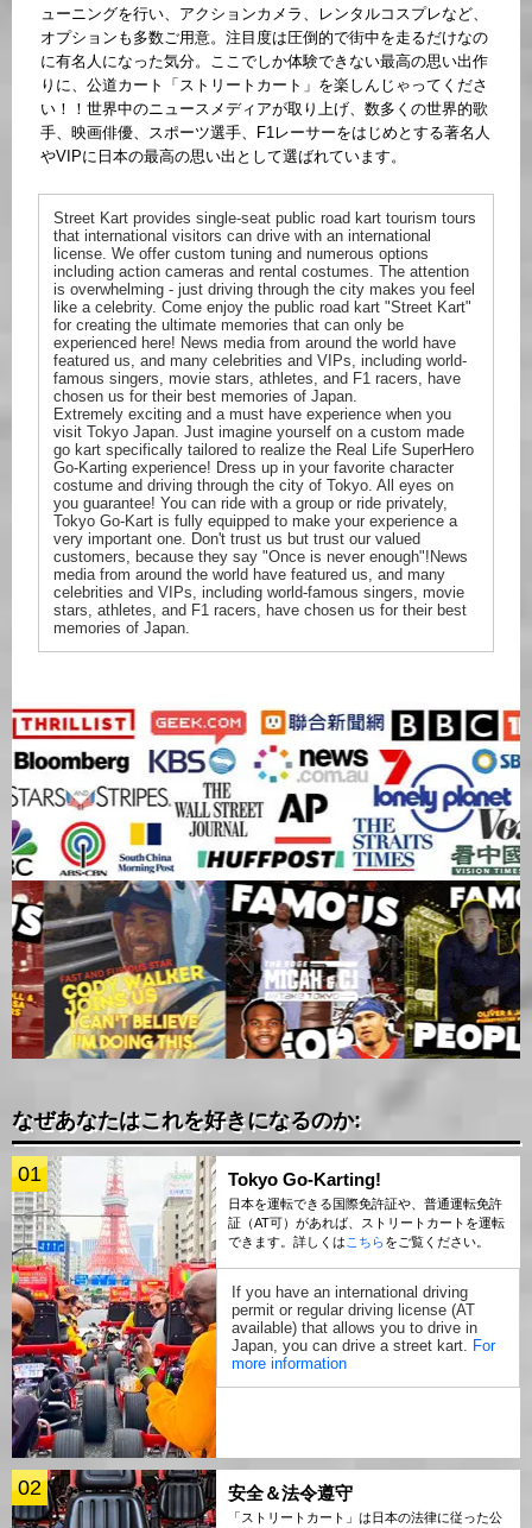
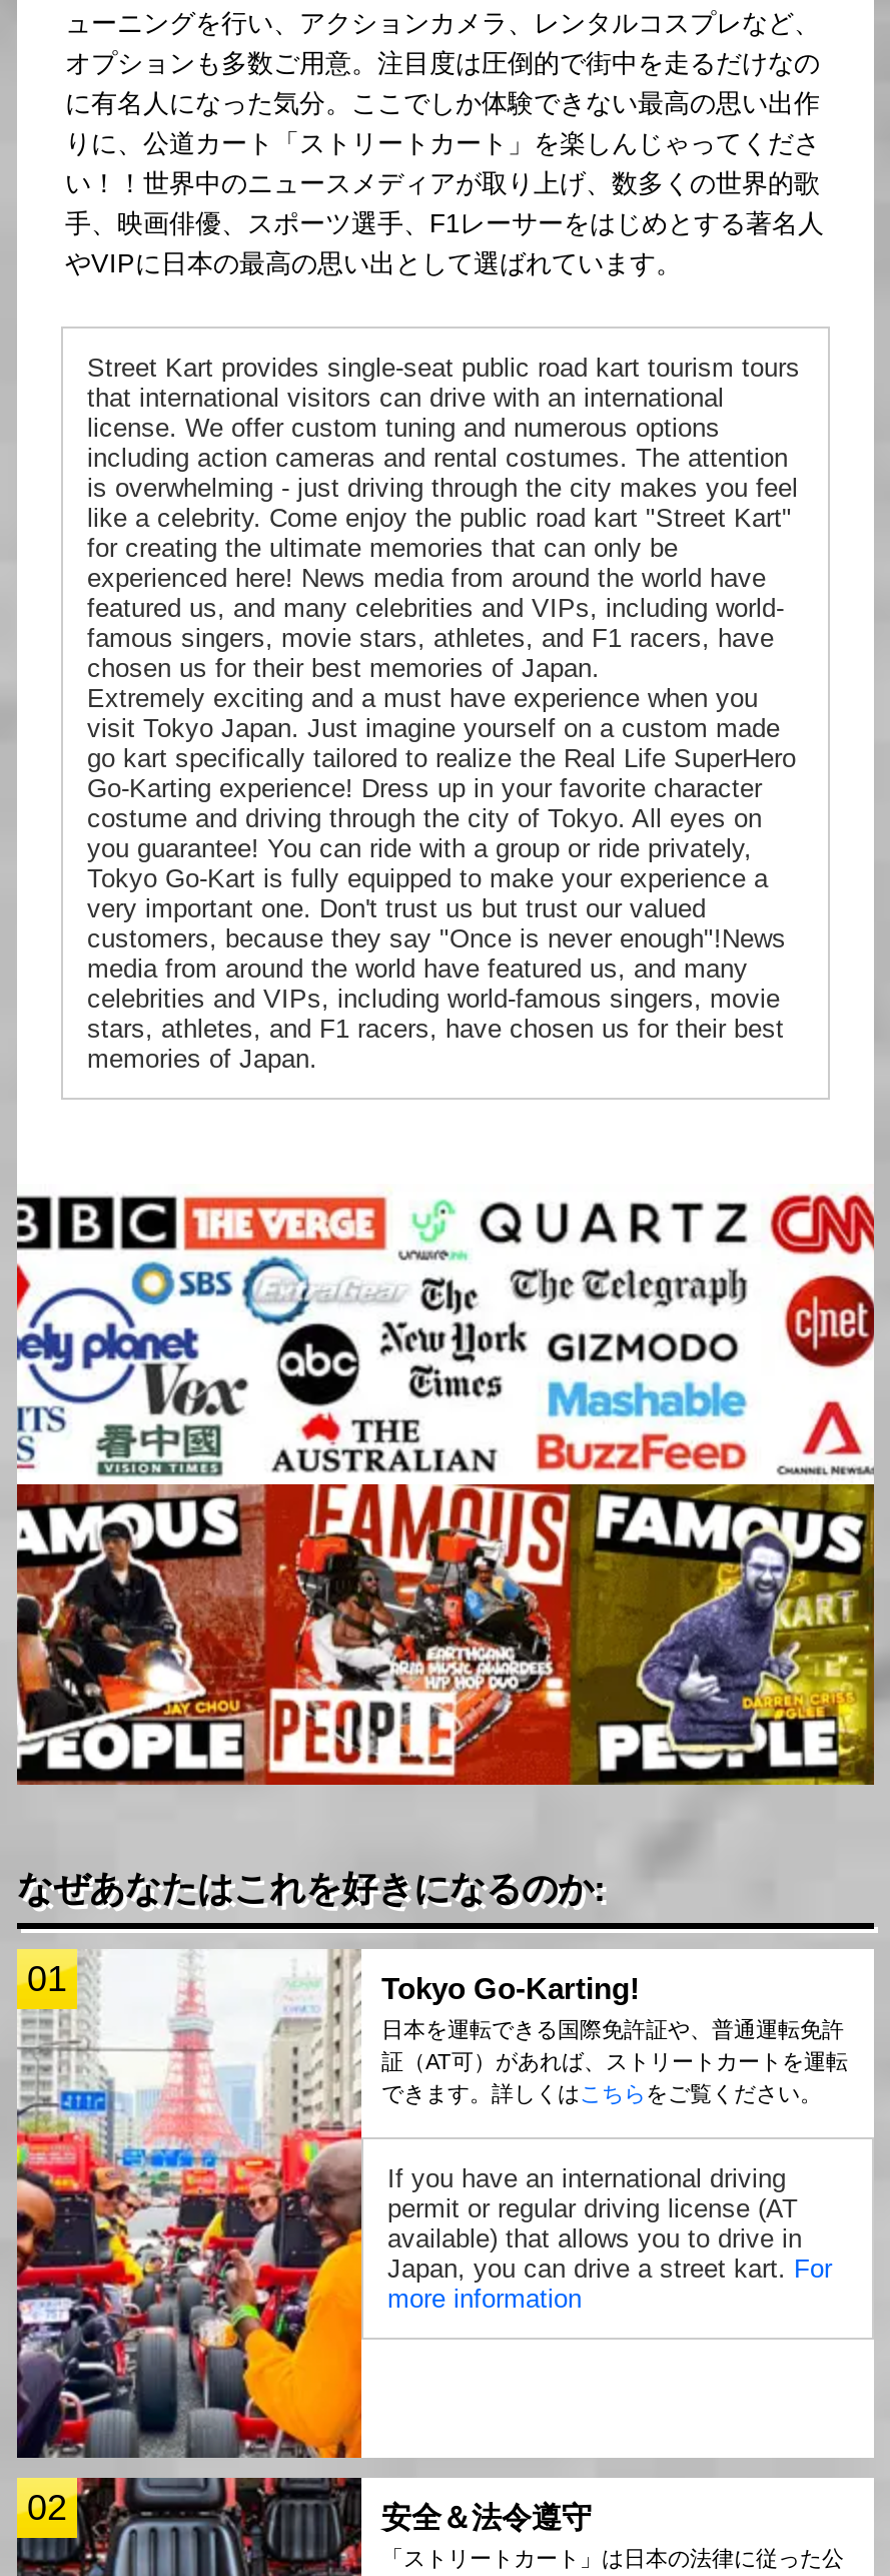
- [image]
+ [image]
